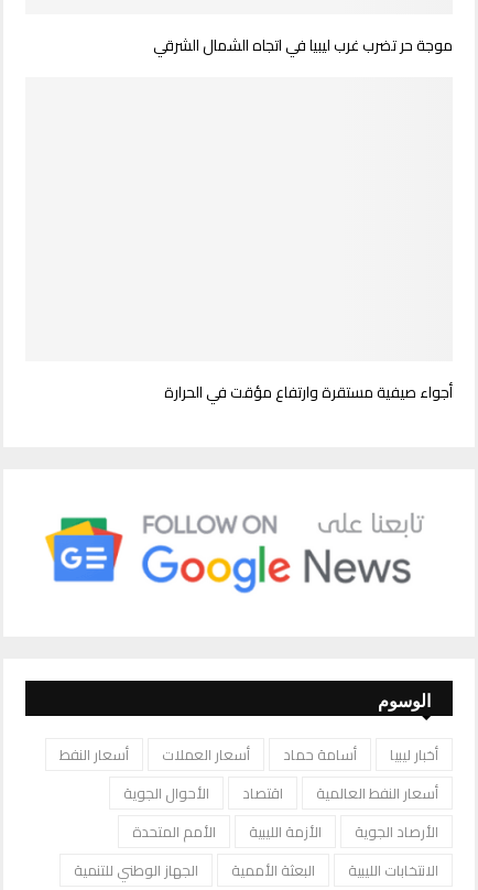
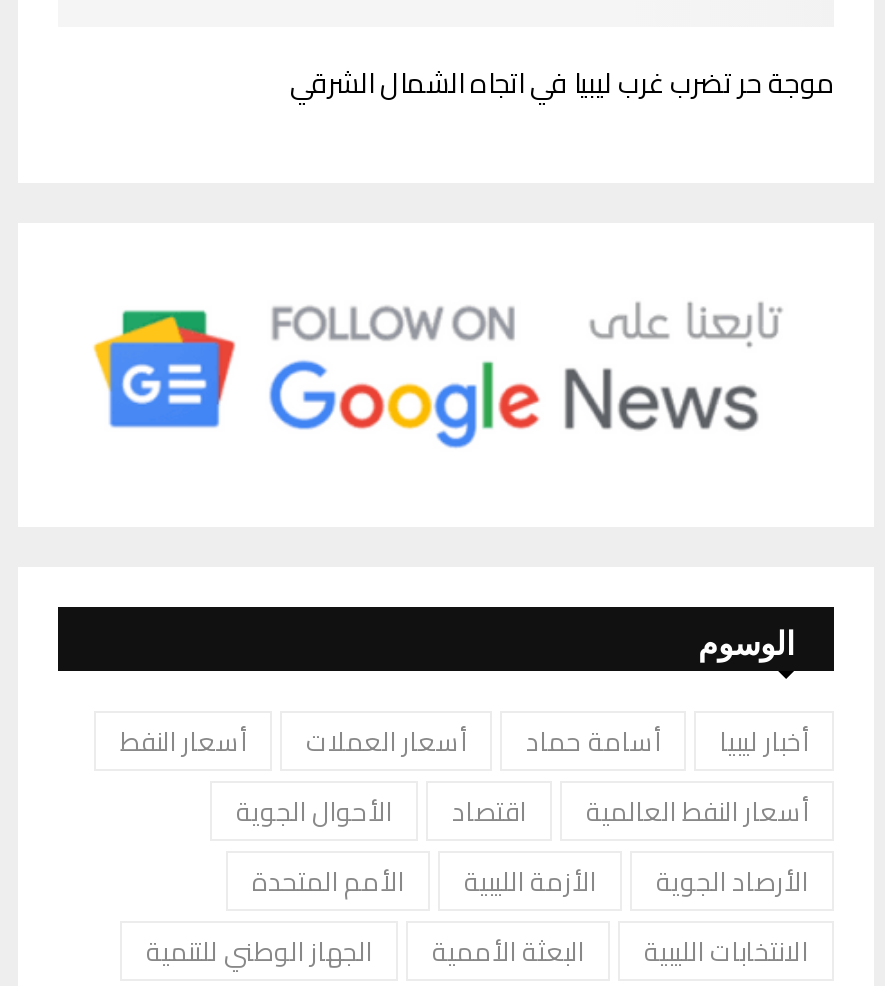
- أجواء صيفية مستقرة وارتفاع مؤقت في الحرارة
